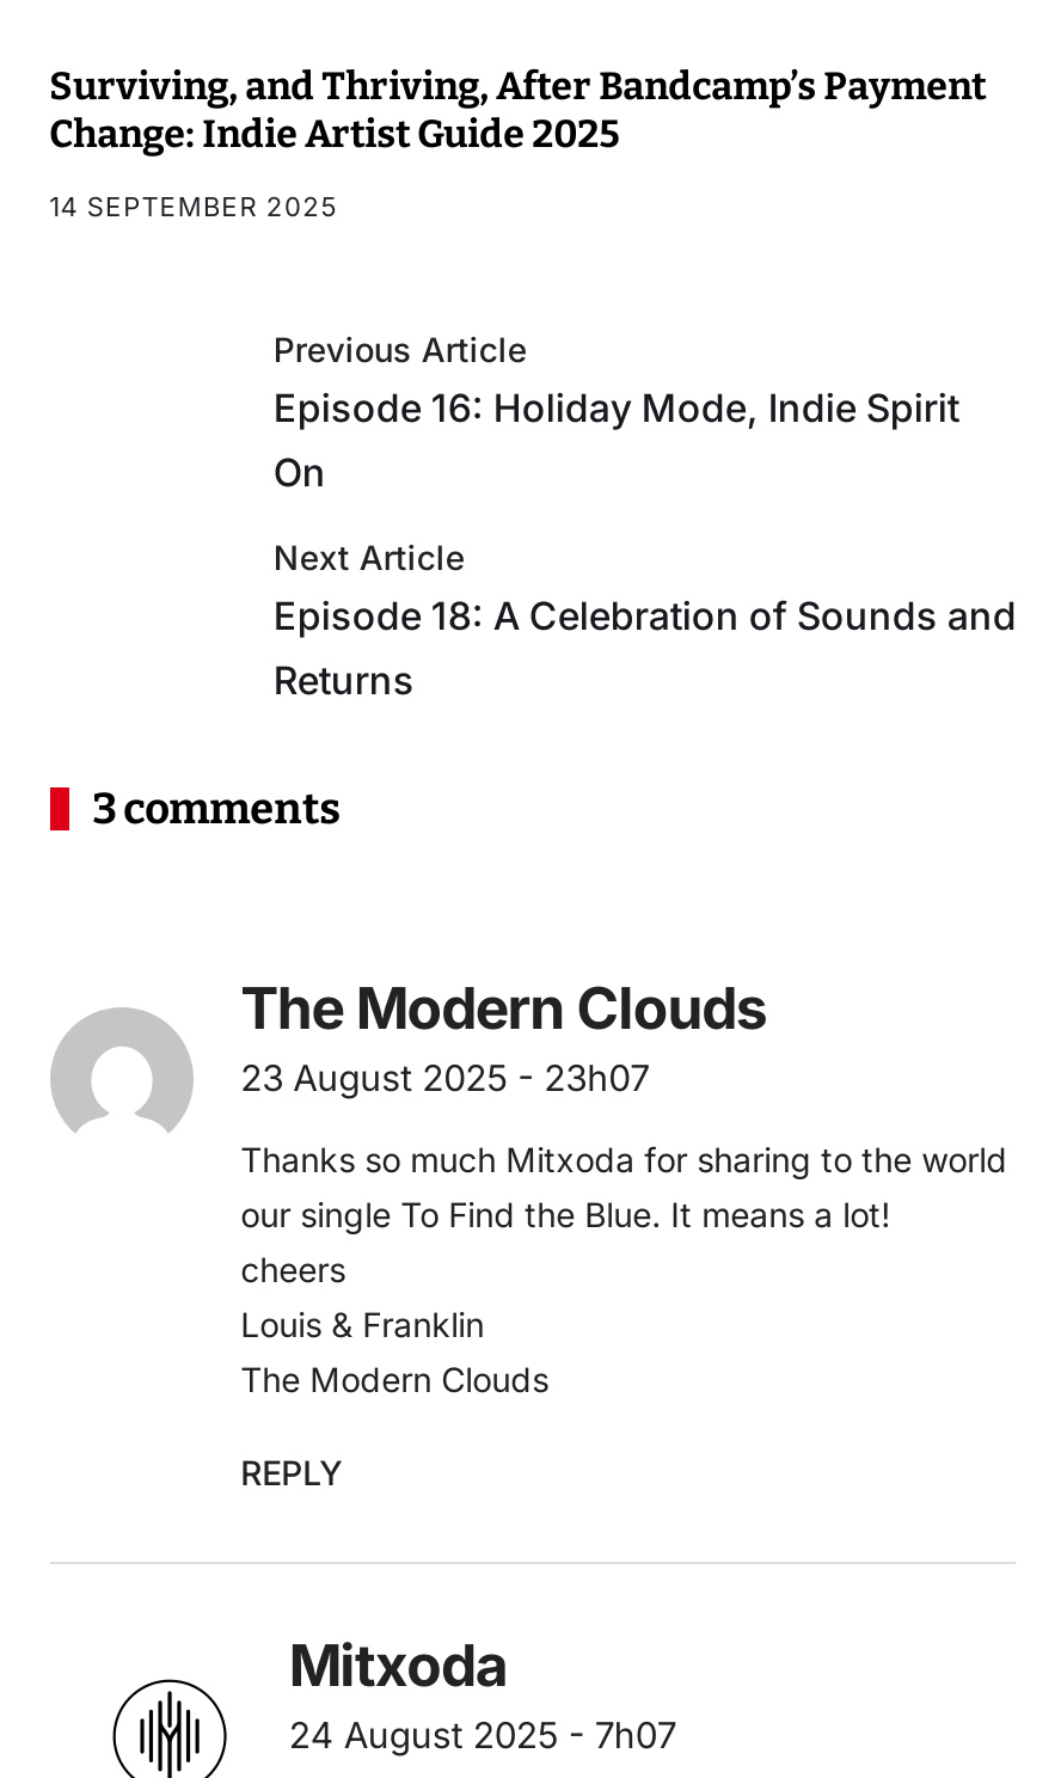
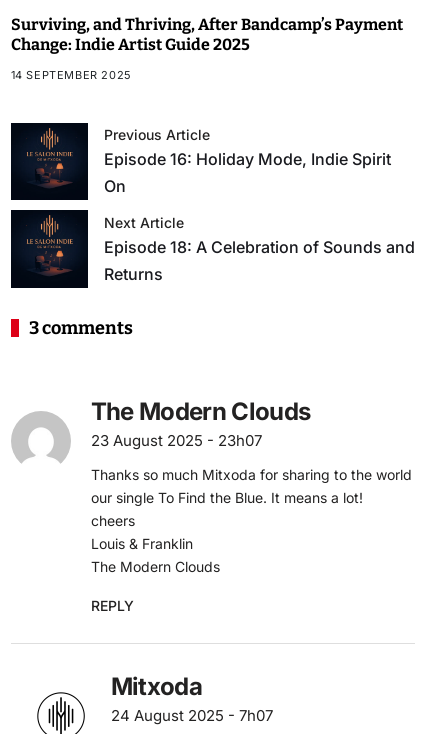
+ [image]

+ [image]
